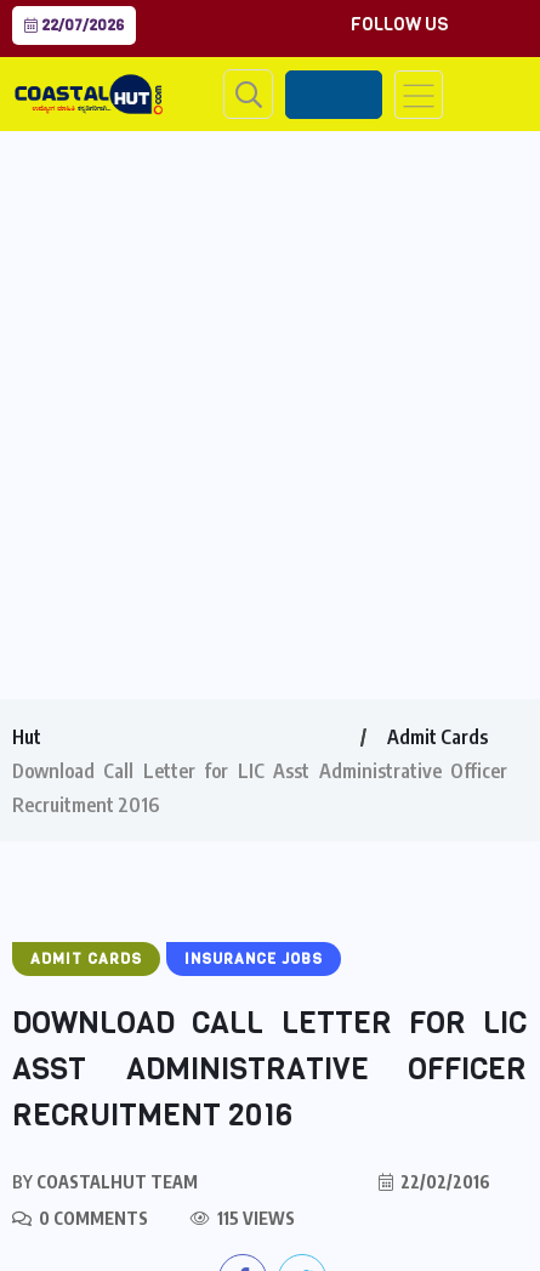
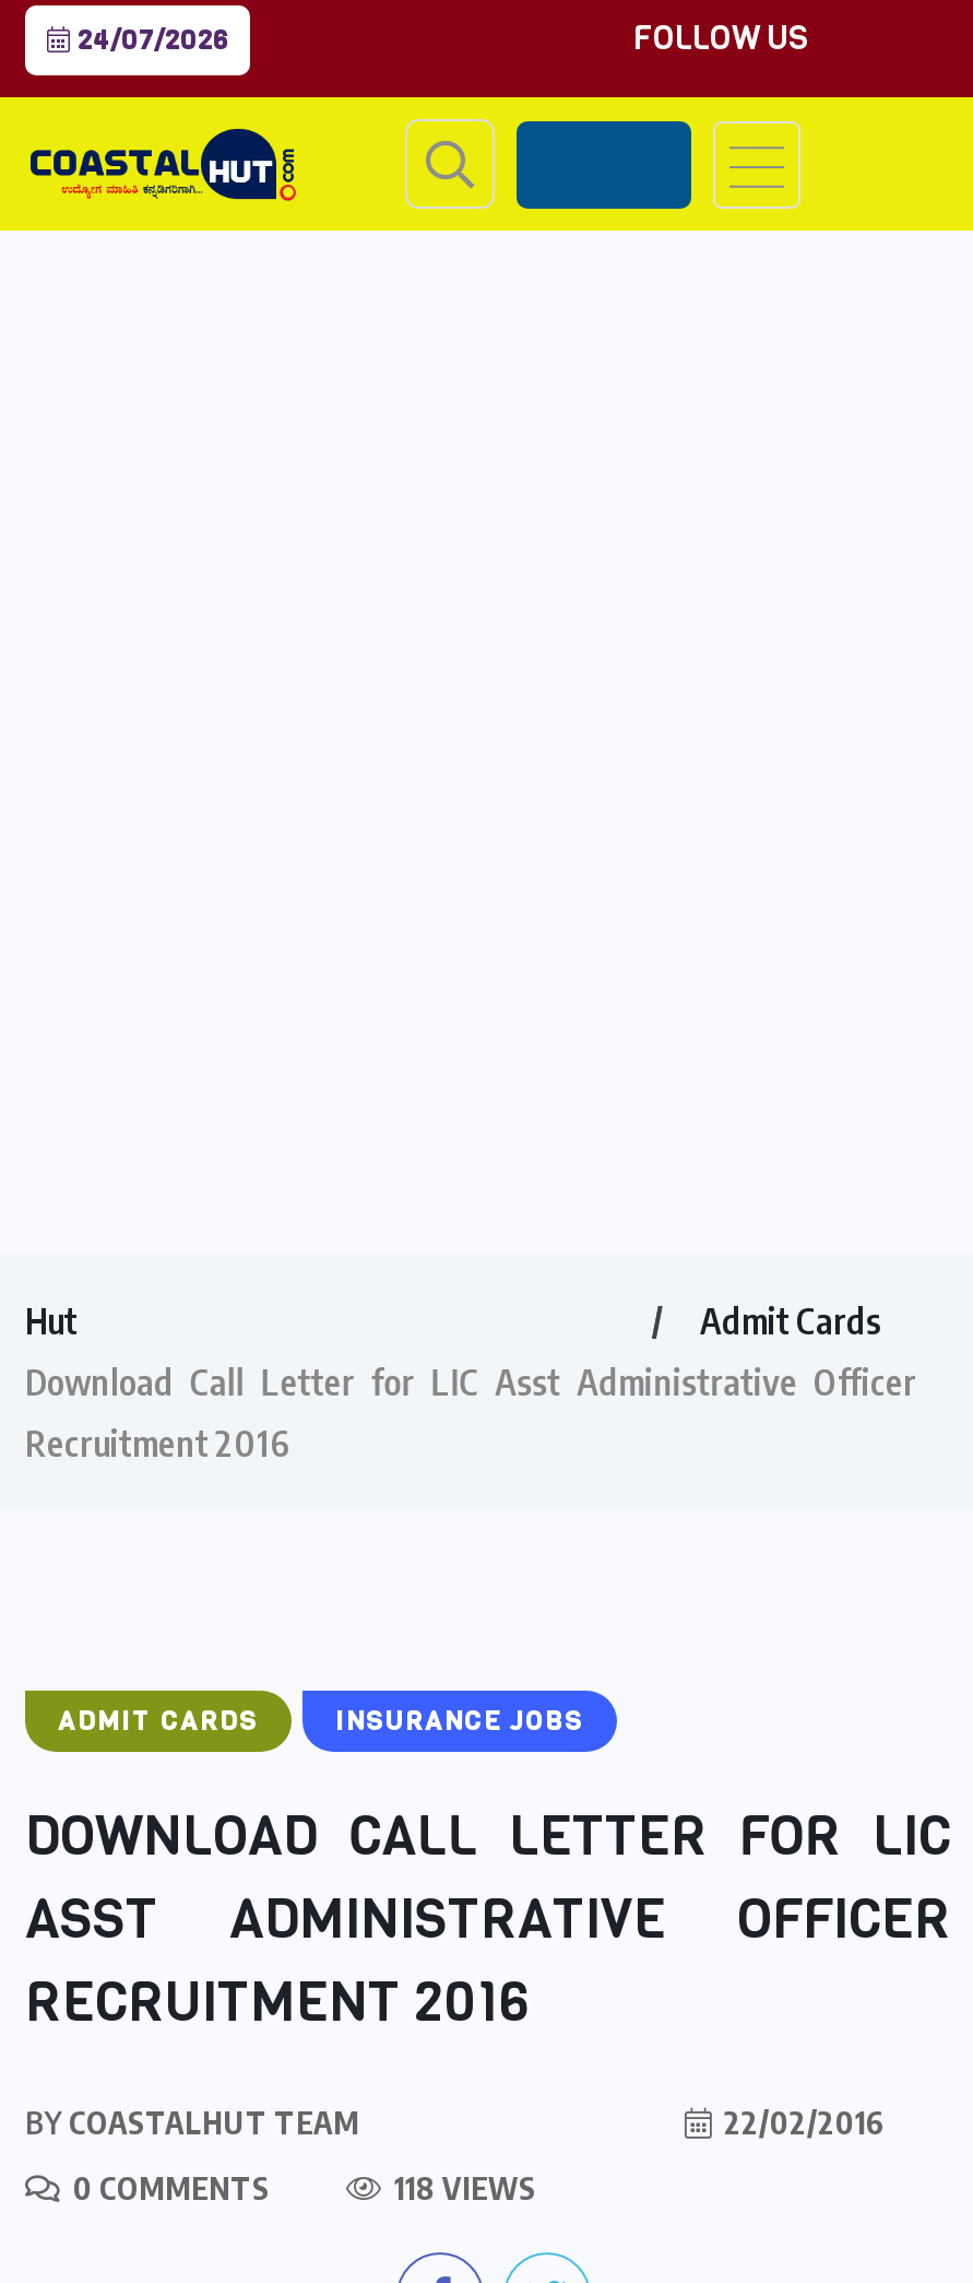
- 22/07/2026
+ 24/07/2026

- 115 VIEWS
+ 118 VIEWS
